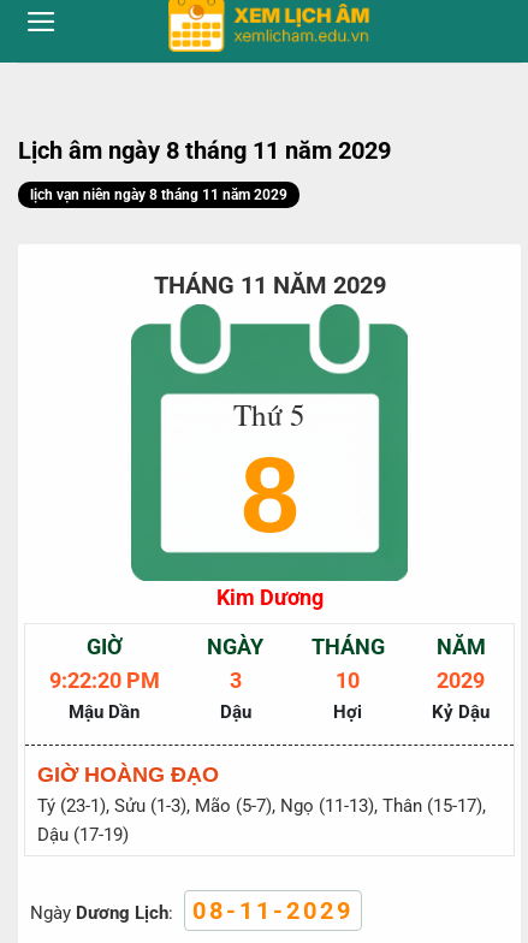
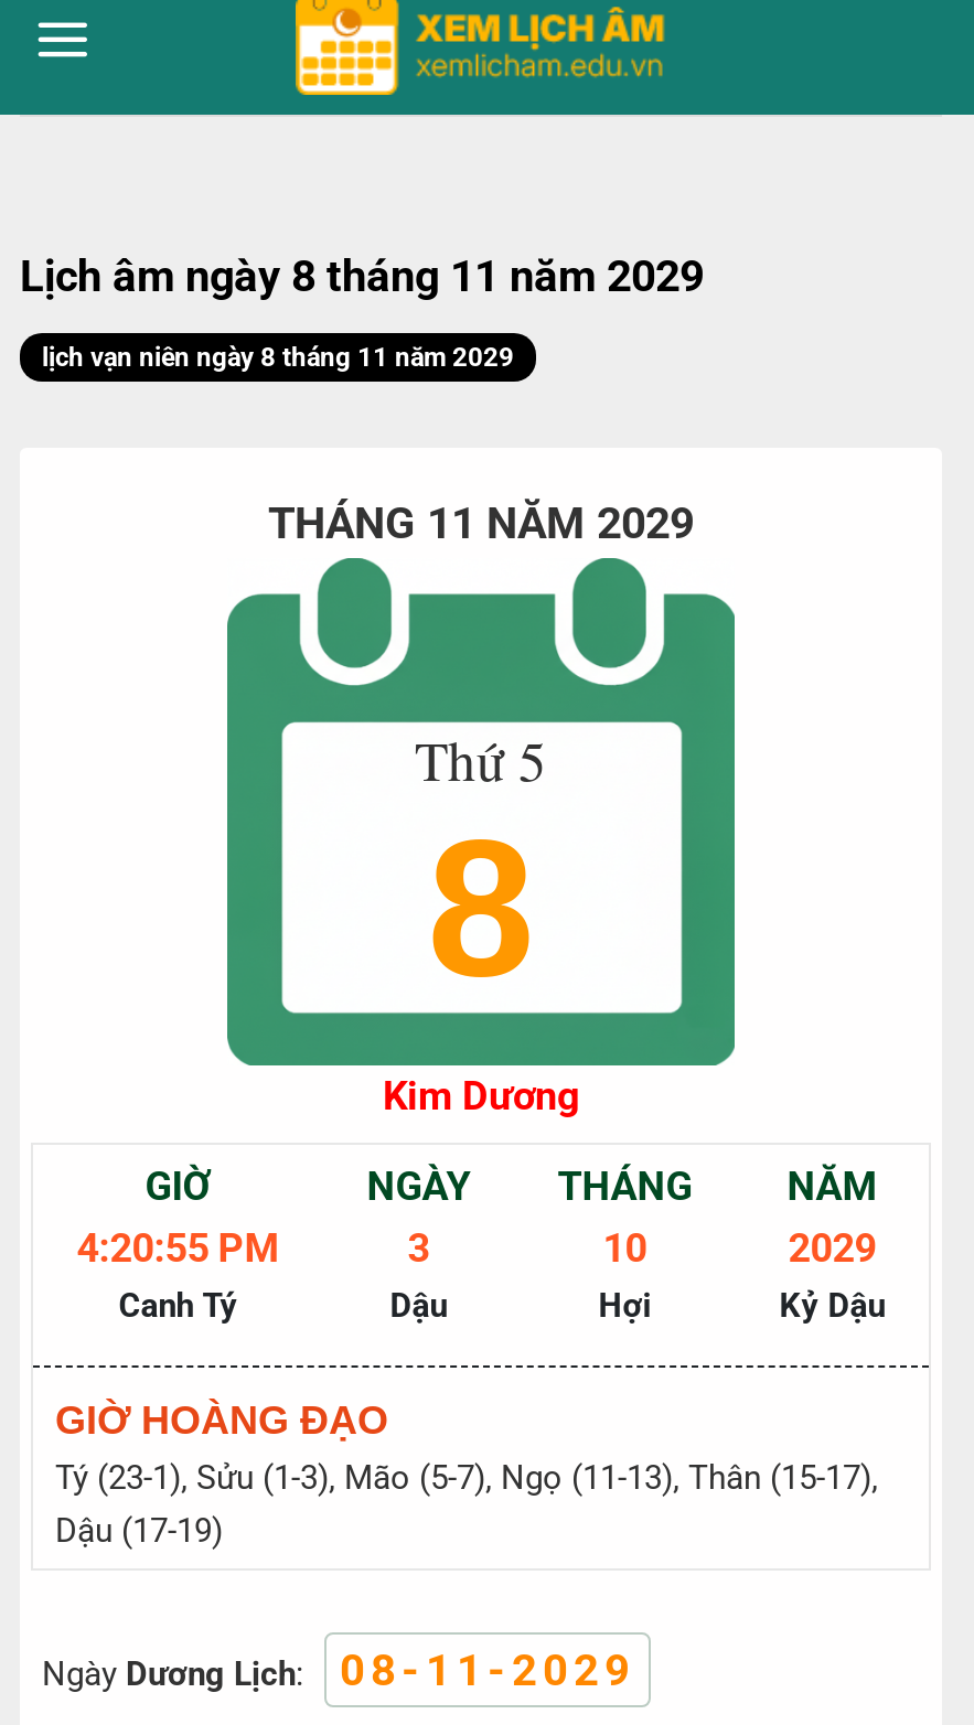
- 9:22:20 PM
- Mậu Dần
+ 4:20:55 PM
+ Canh Tý
